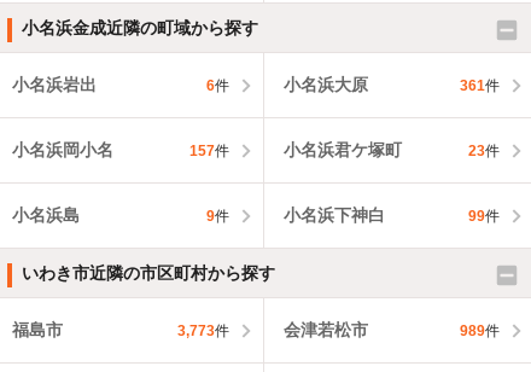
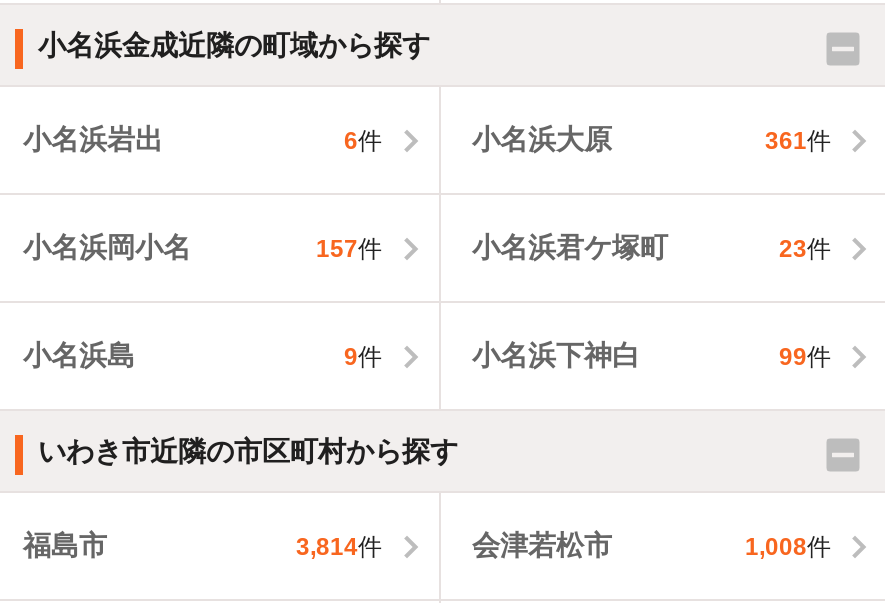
- 3,773件
+ 3,814件

- 989件
+ 1,008件
